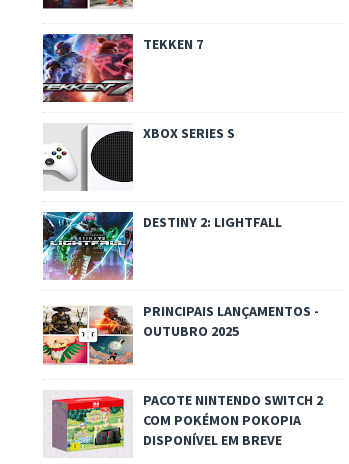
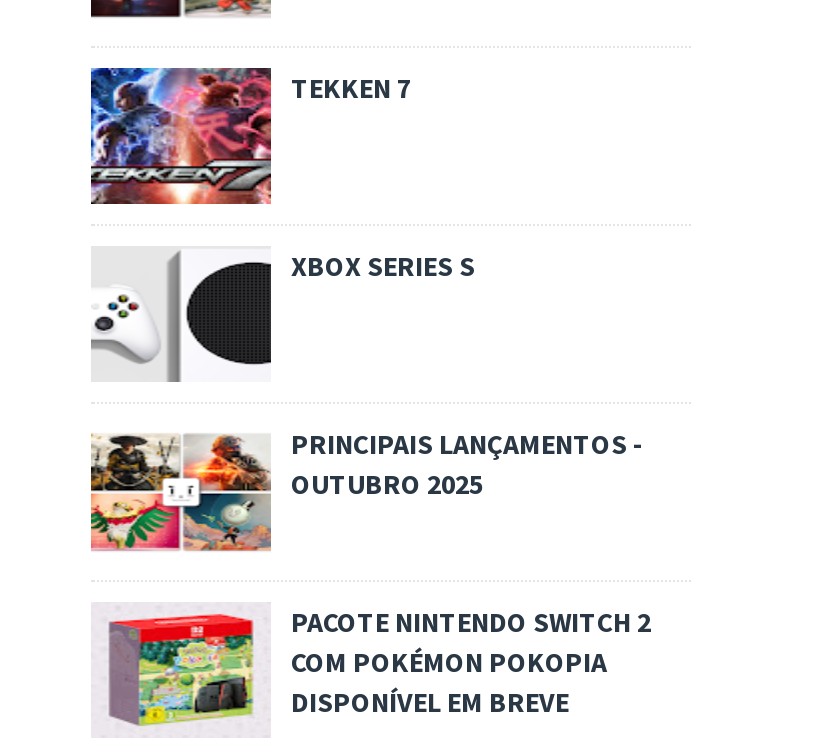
- [image]
- DESTINY 2: LIGHTFALL
